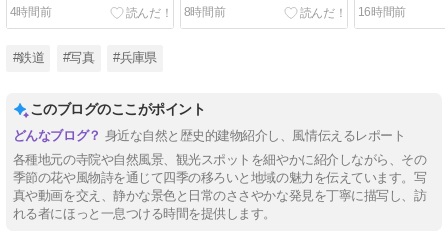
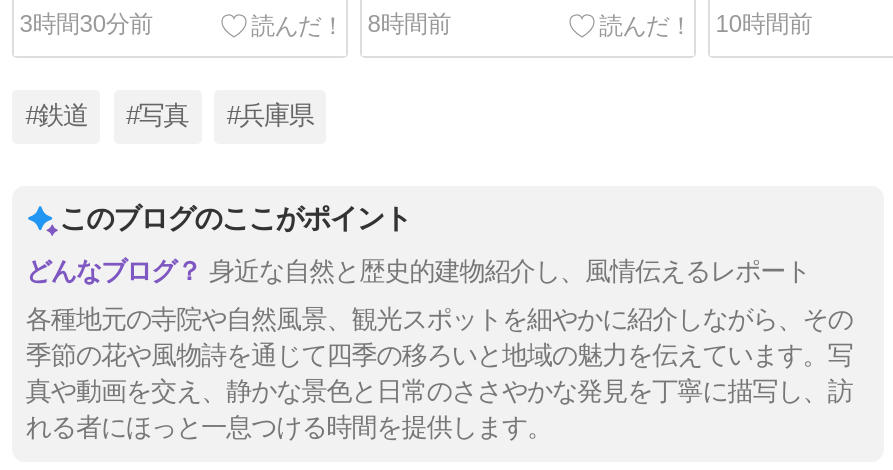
- 4時間前
+ 3時間30分前

- 16時間前
+ 10時間前
